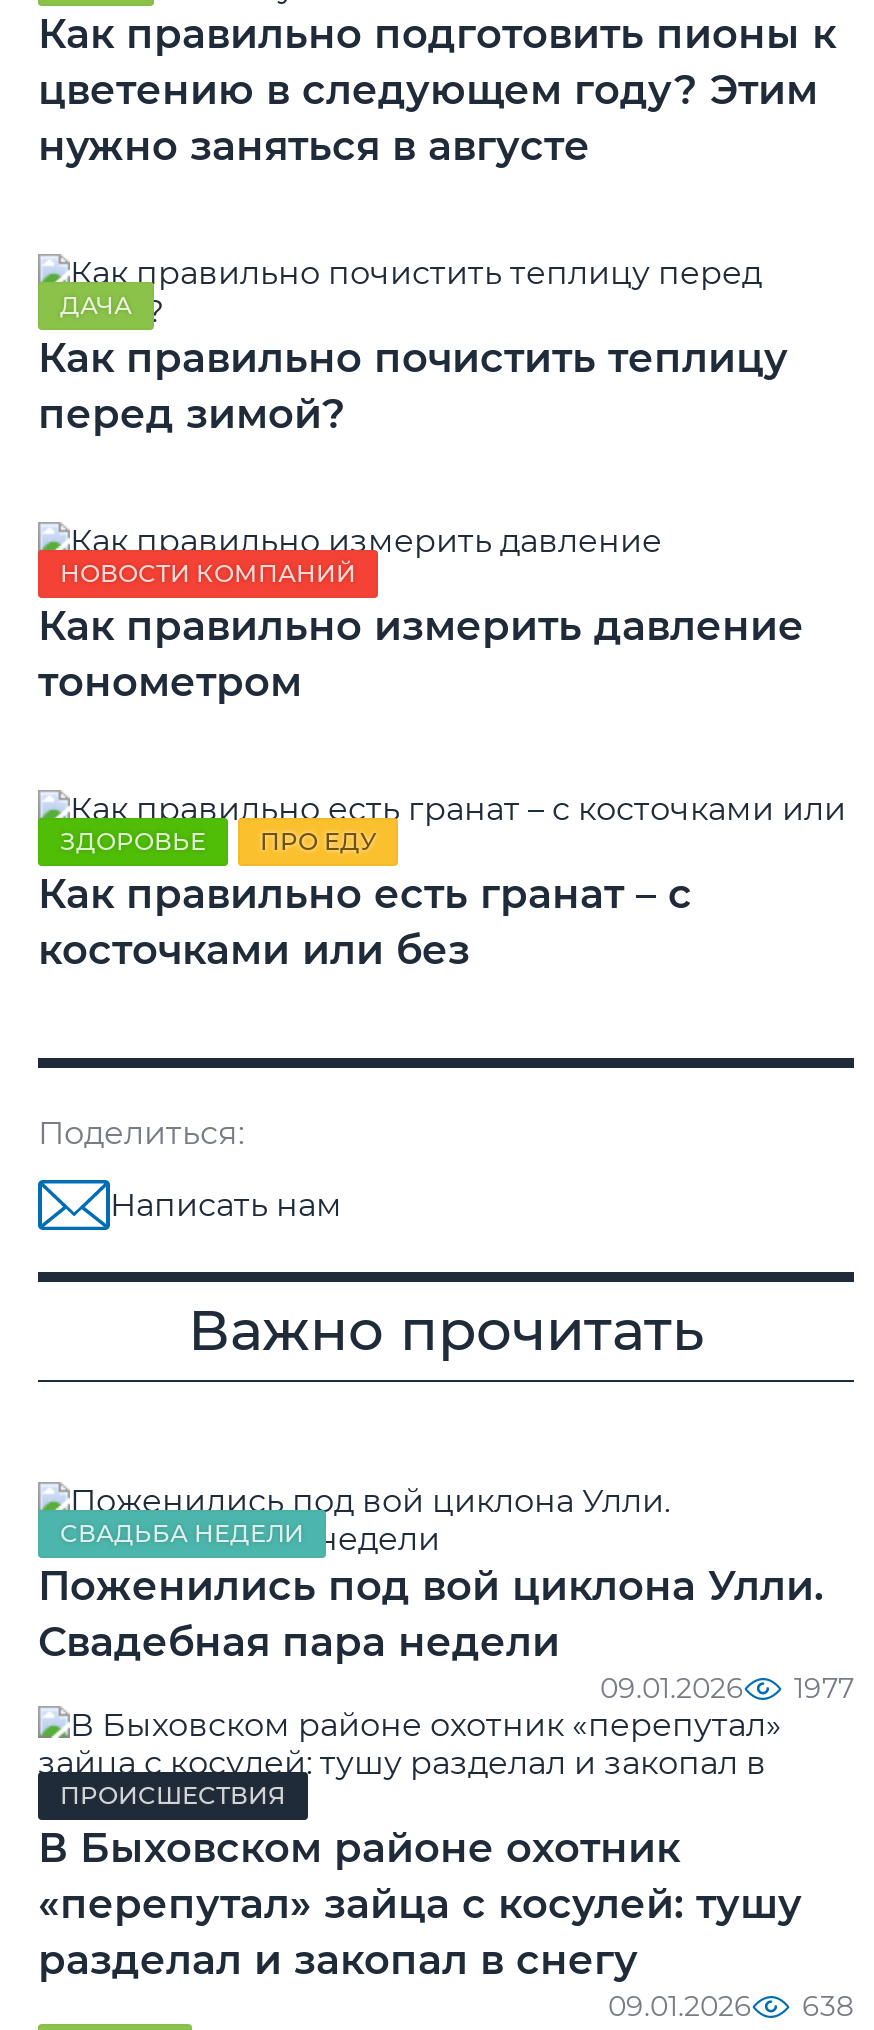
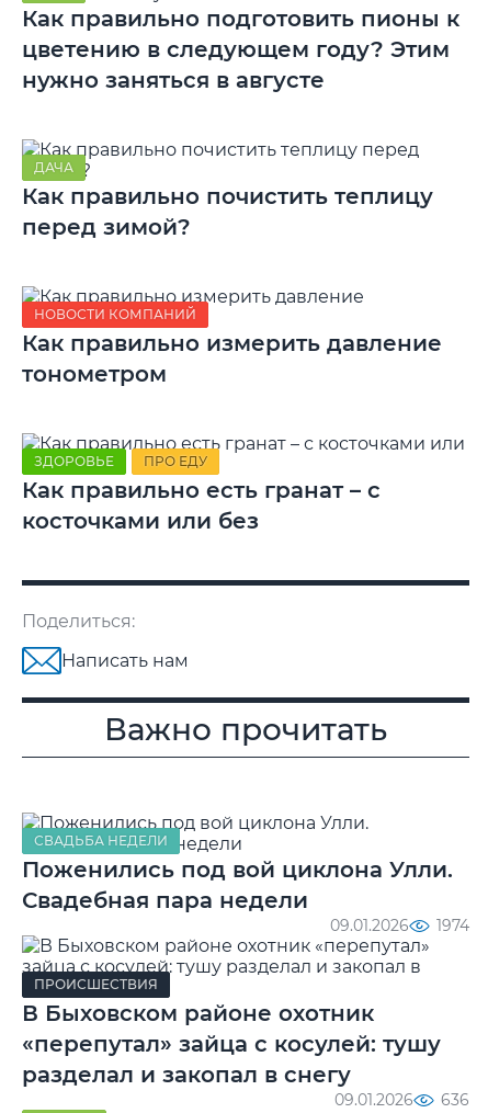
- 09.01.2026 1977
+ 09.01.2026 1974

- 09.01.2026 638
+ 09.01.2026 636
